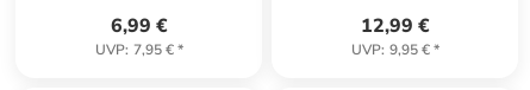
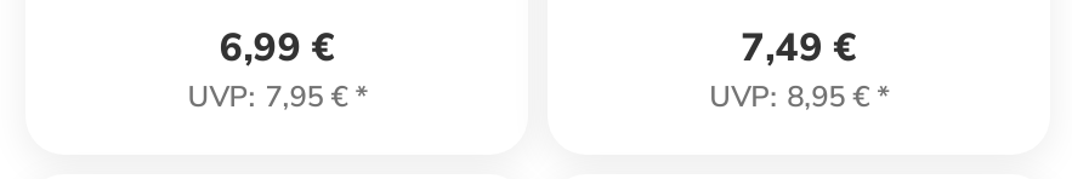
- 12,99 €
- UVP: 9,95 €*
+ 7,49 €
+ UVP: 8,95 €*
